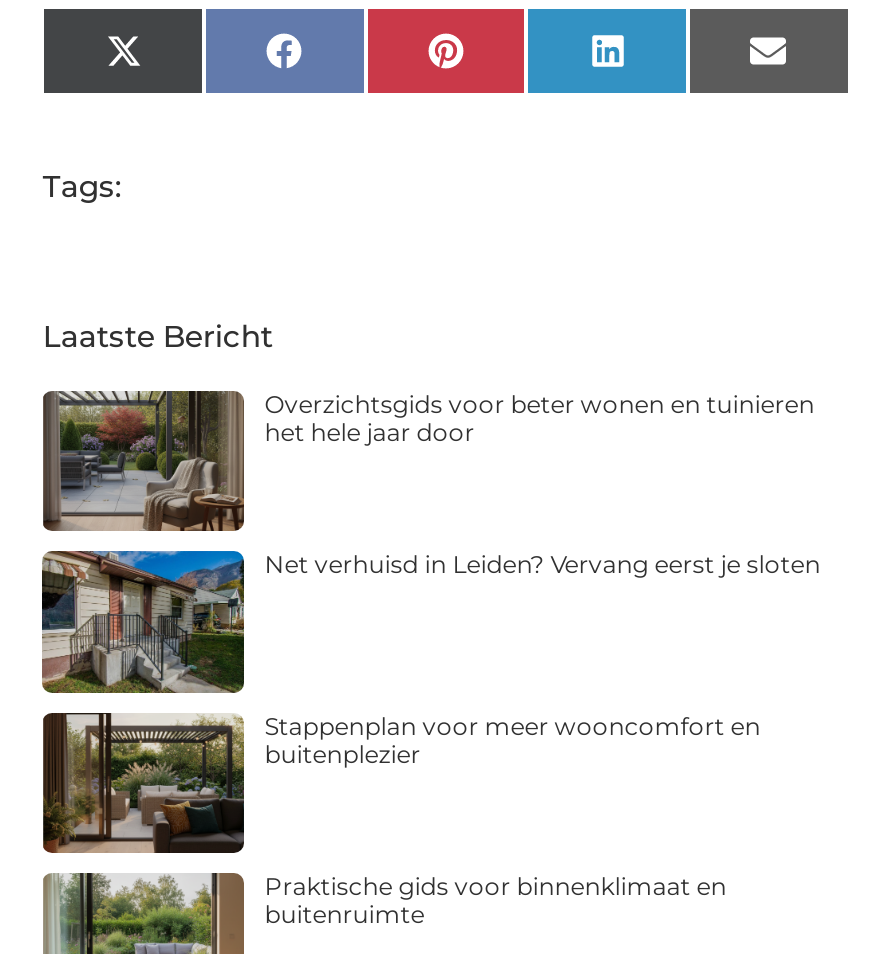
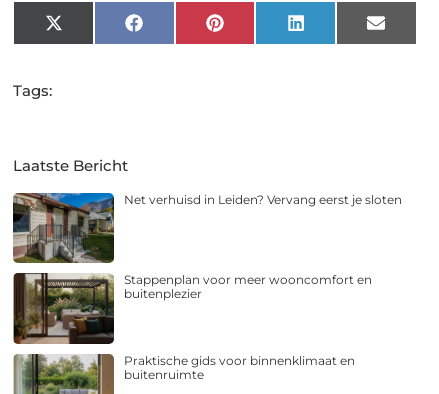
- [image]
- Overzichtsgids voor beter wonen en tuinieren
- het hele jaar door
